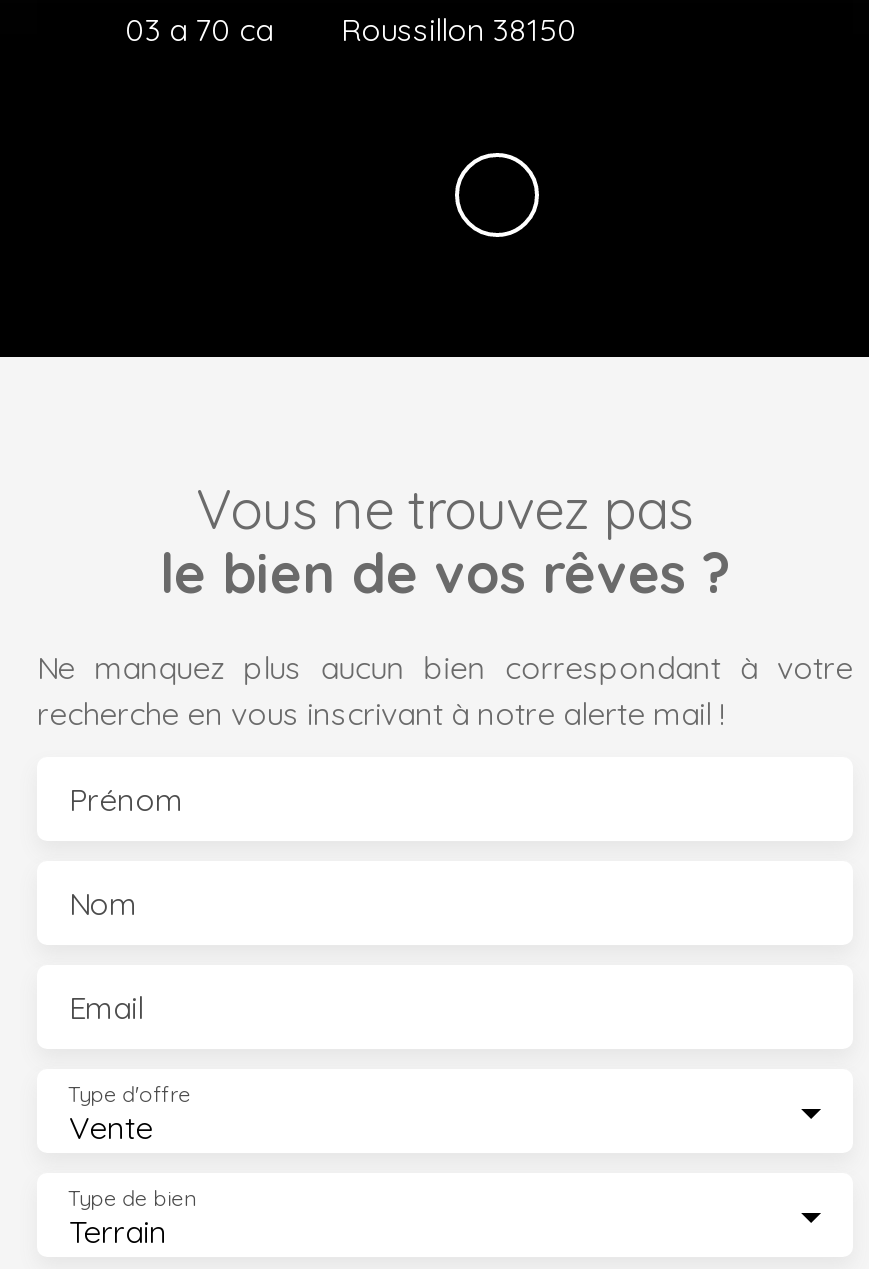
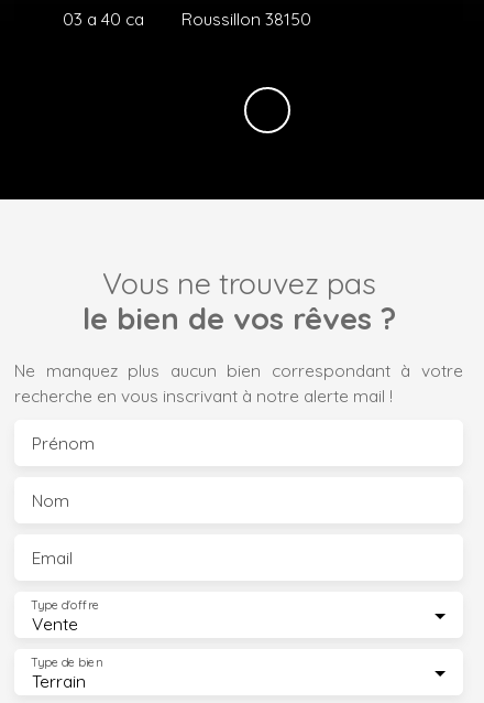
- 03 a 70 ca Roussillon 38150
+ 03 a 40 ca Roussillon 38150
